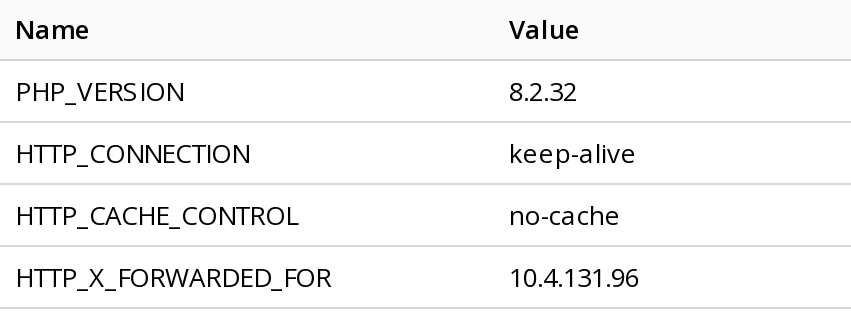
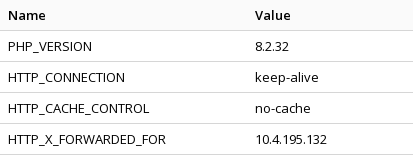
- 10.4.131.96
+ 10.4.195.132
